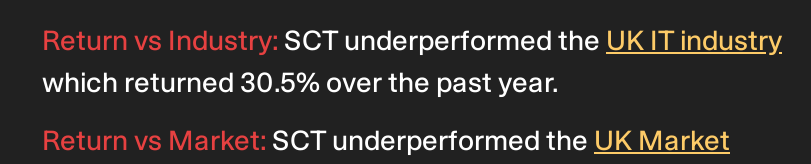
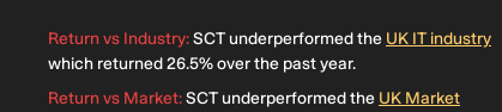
- which returned 30.5% over the past year.
+ which returned 26.5% over the past year.
